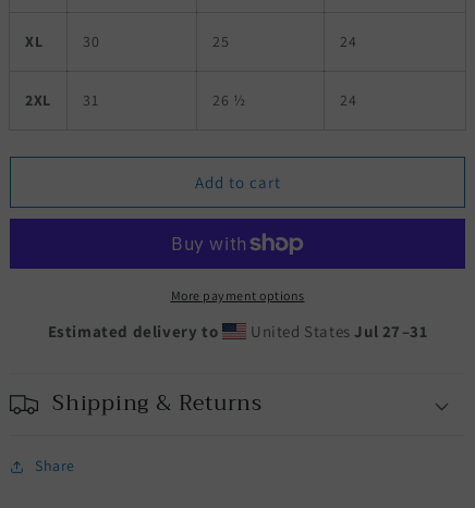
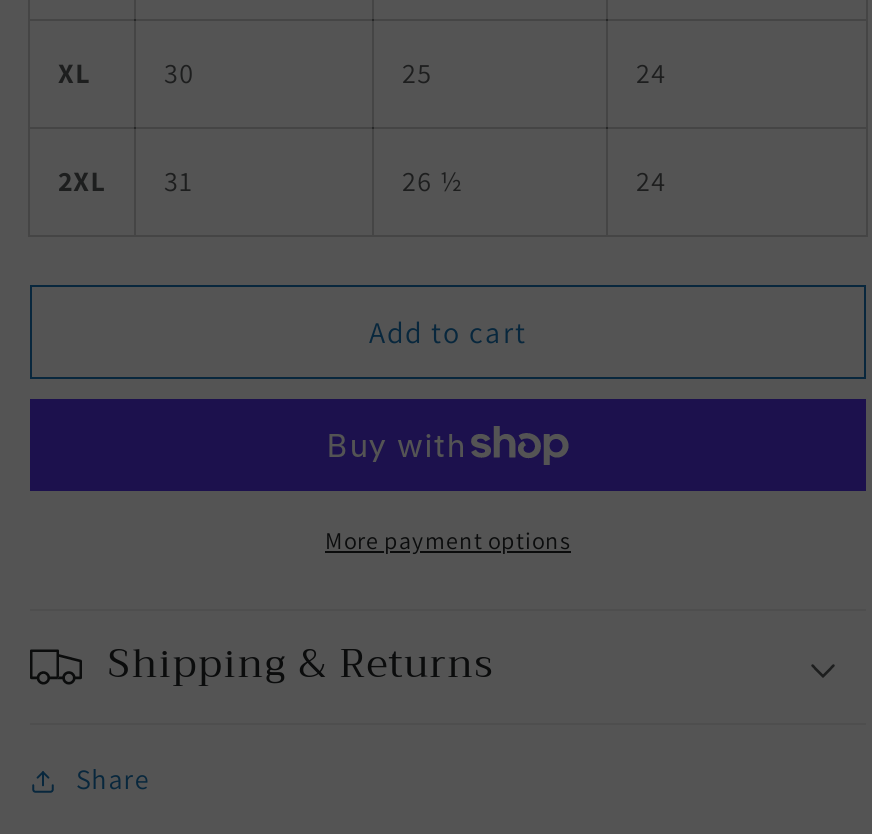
- Estimated delivery to
- United States Jul 27–31
